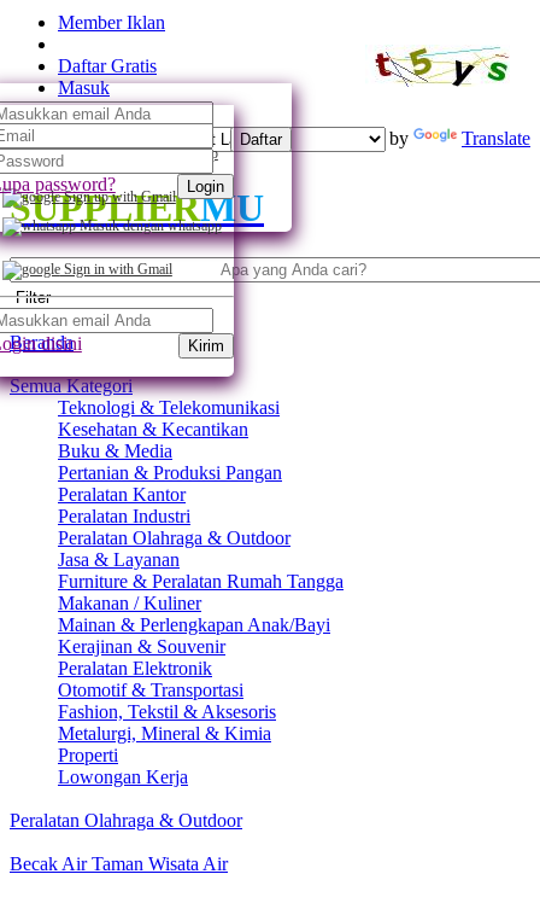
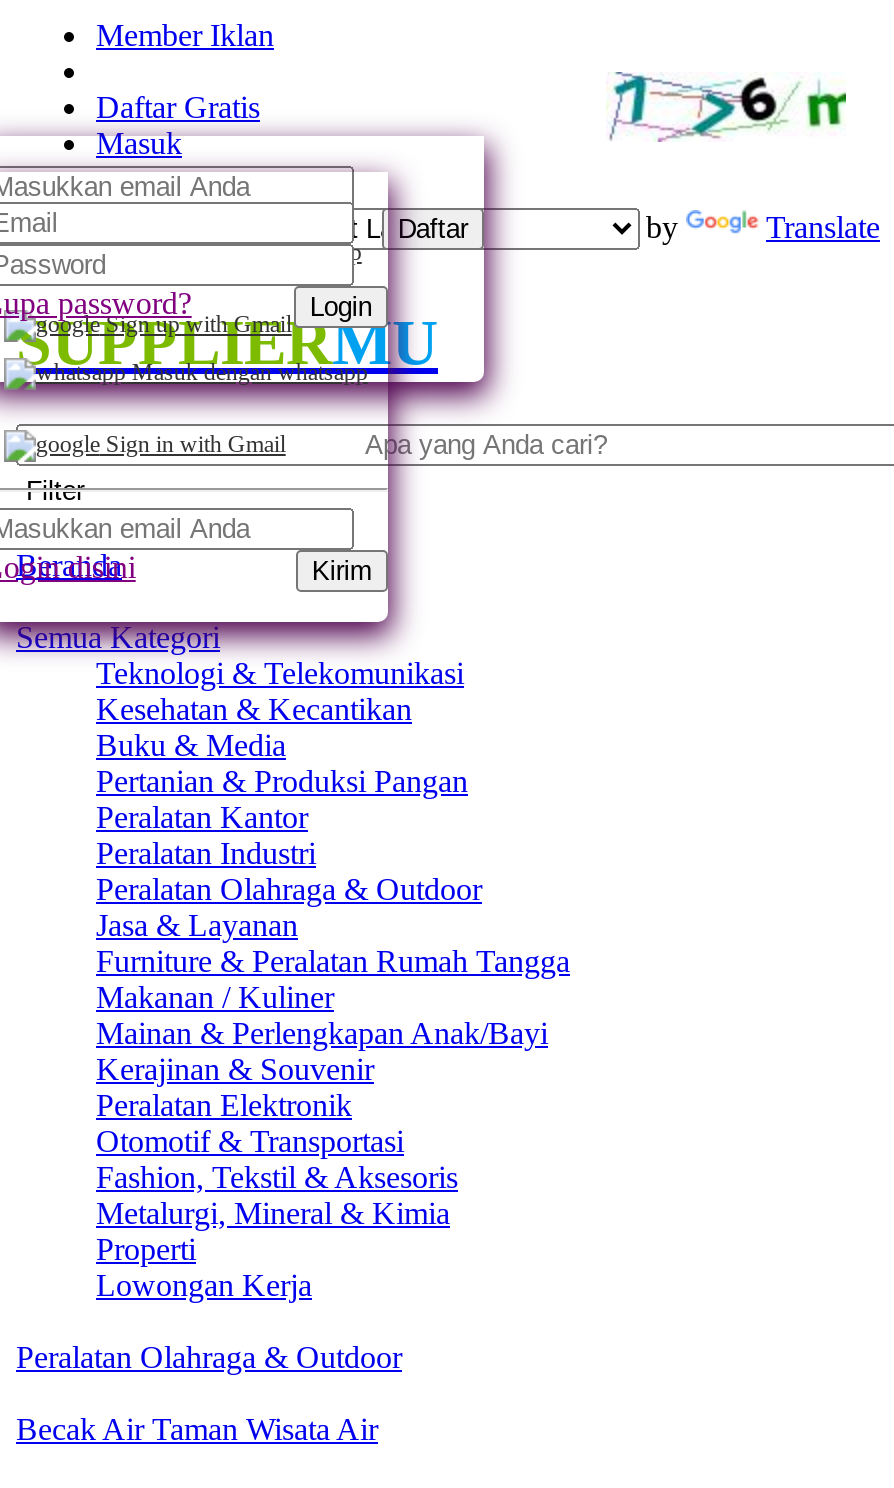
- [image]
+ [image]
